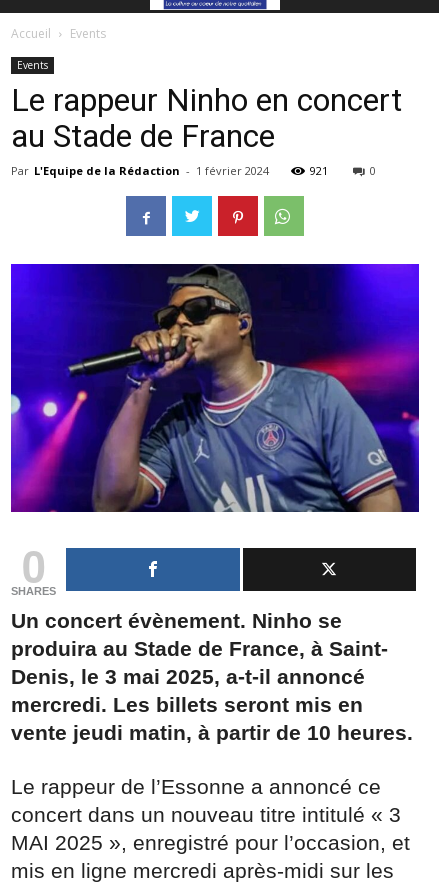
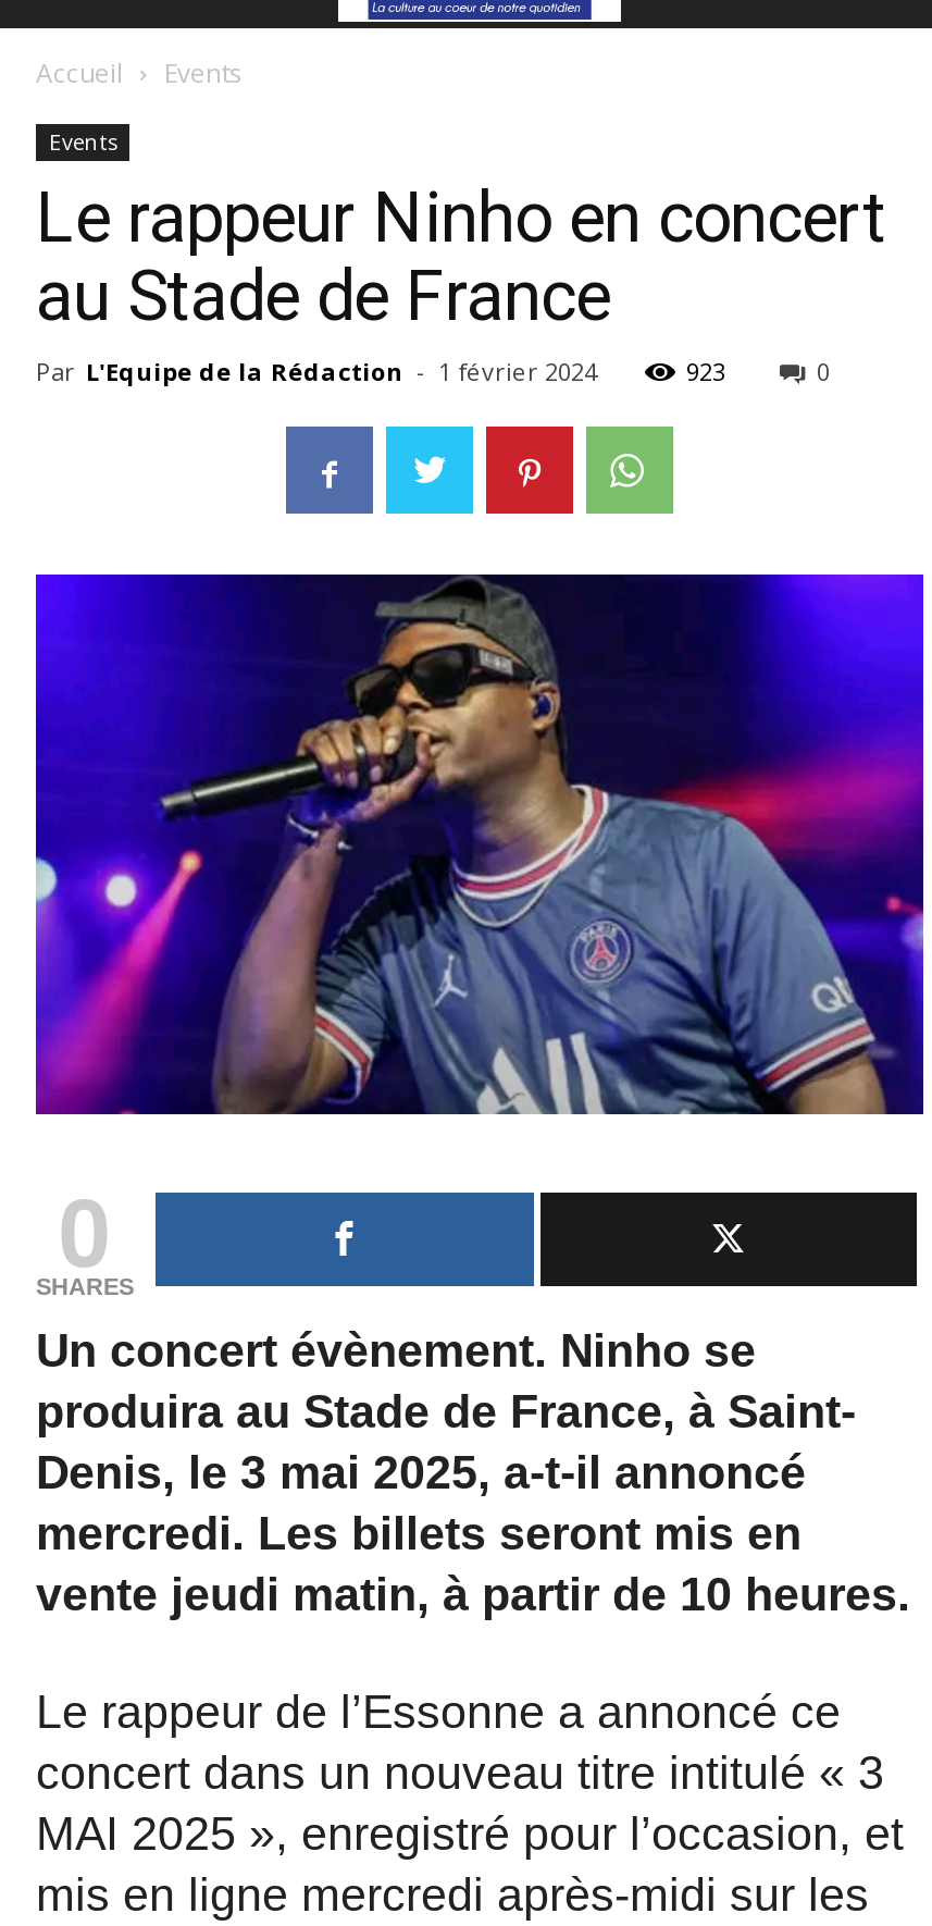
- 921
+ 923
